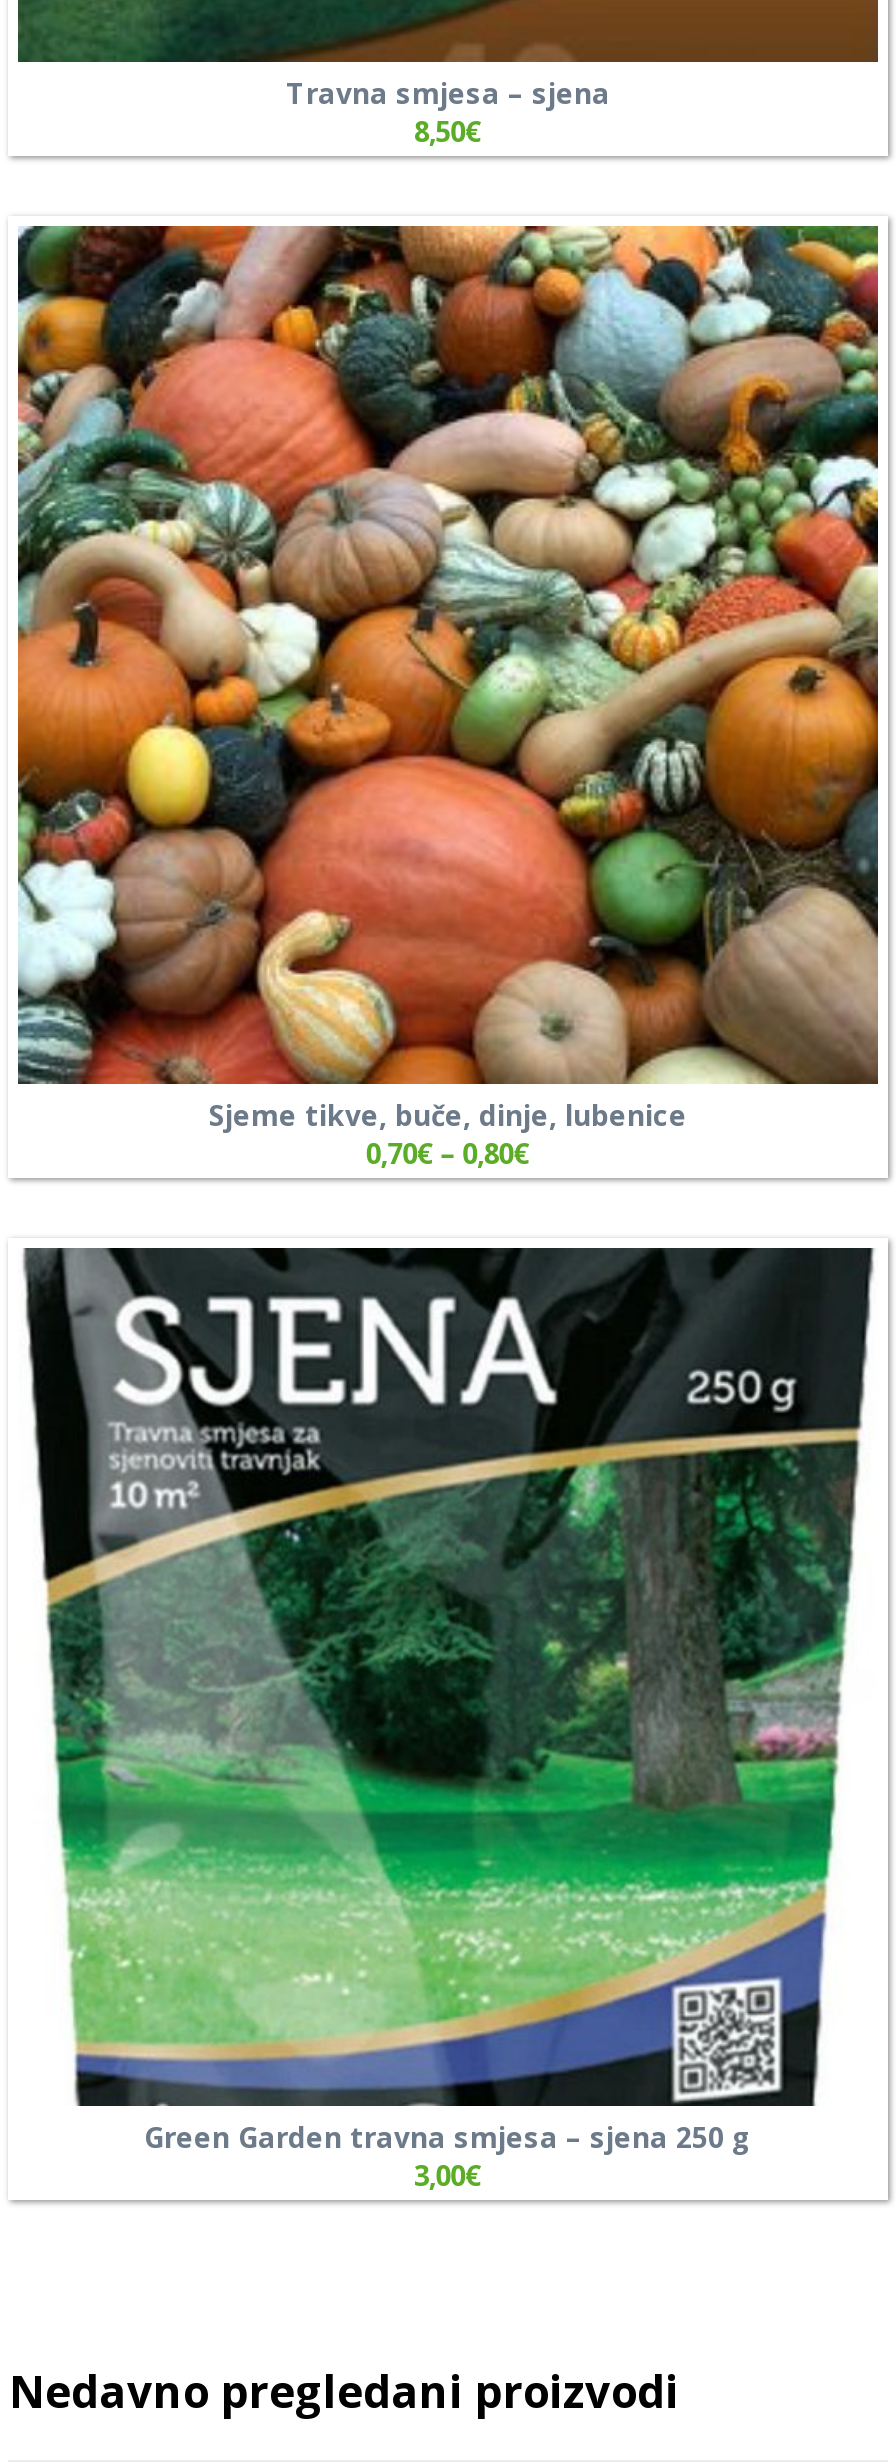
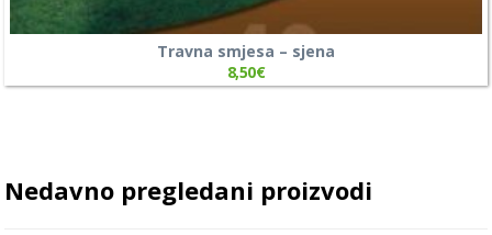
- [image]
- Sjeme tikve, buče, dinje, lubenice
- 0,70€– 0,80€

- [image]
- Green Garden travna smjesa – sjena 250 g
- 3,00€
